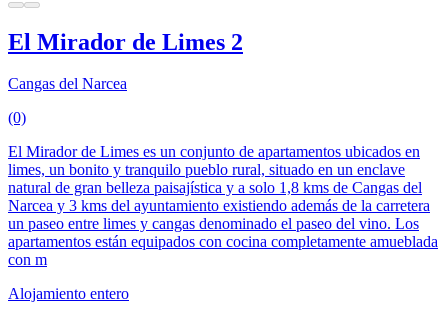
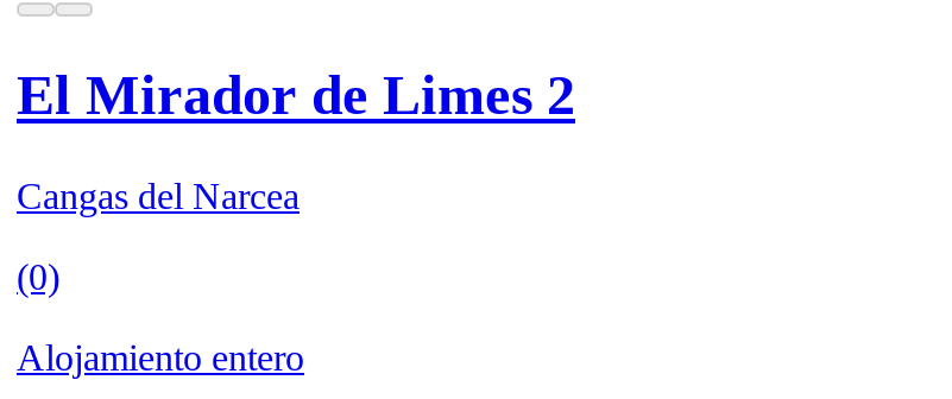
- El Mirador de Limes es un conjunto de apartamentos ubicados en
- limes, un bonito y tranquilo pueblo rural, situado en un enclave
- natural de gran belleza paisajística y a solo 1,8 kms de Cangas del
- Narcea y 3 kms del ayuntamiento existiendo además de la carretera
- un paseo entre limes y cangas denominado el paseo del vino. Los
- apartamentos están equipados con cocina completamente amueblada
- con m
